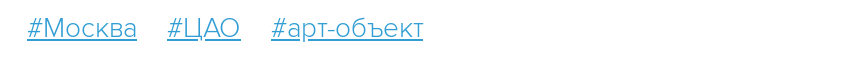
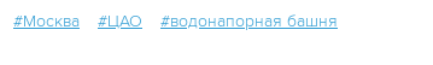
- #арт-объект
+ #водонапорная башня
